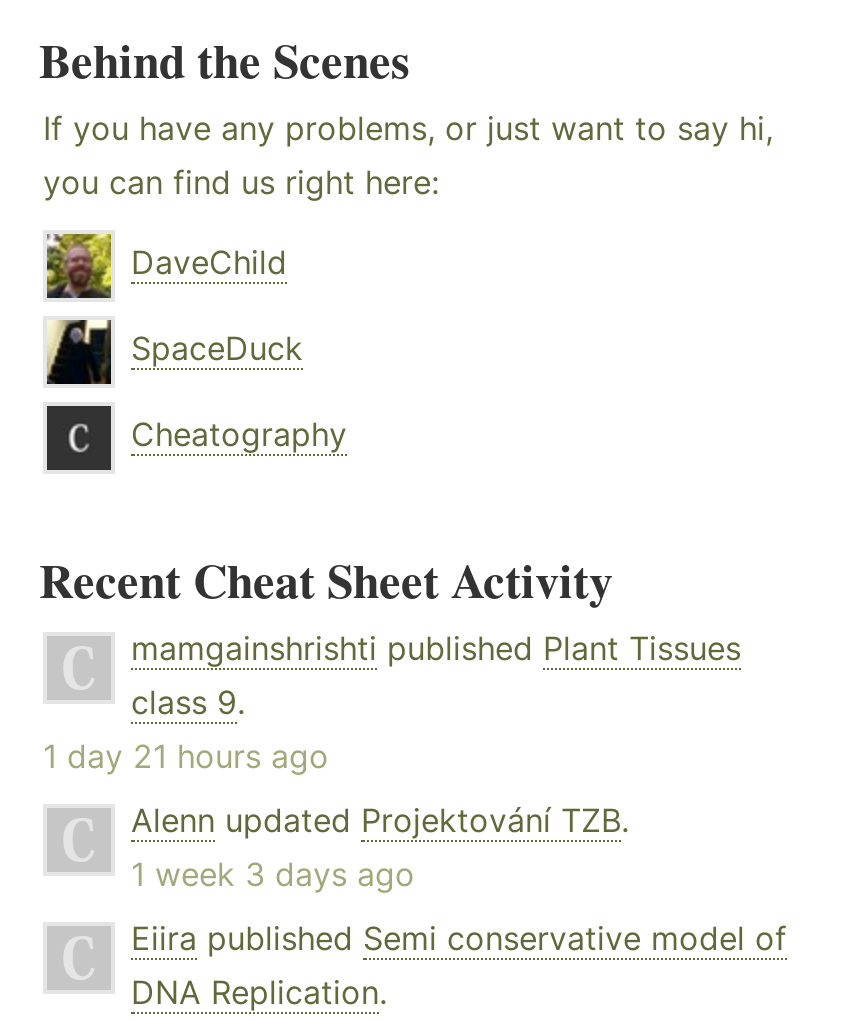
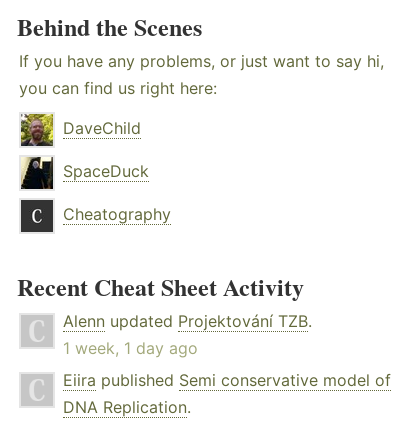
- mamgainshrishti published Plant Tissues
- class 9.
- 1 day 21 hours ago

- 1 week 3 days ago
+ 1 week, 1 day ago
